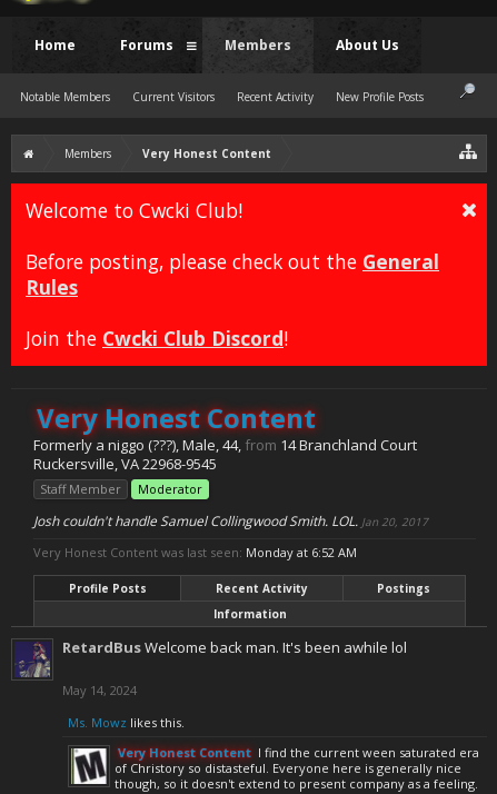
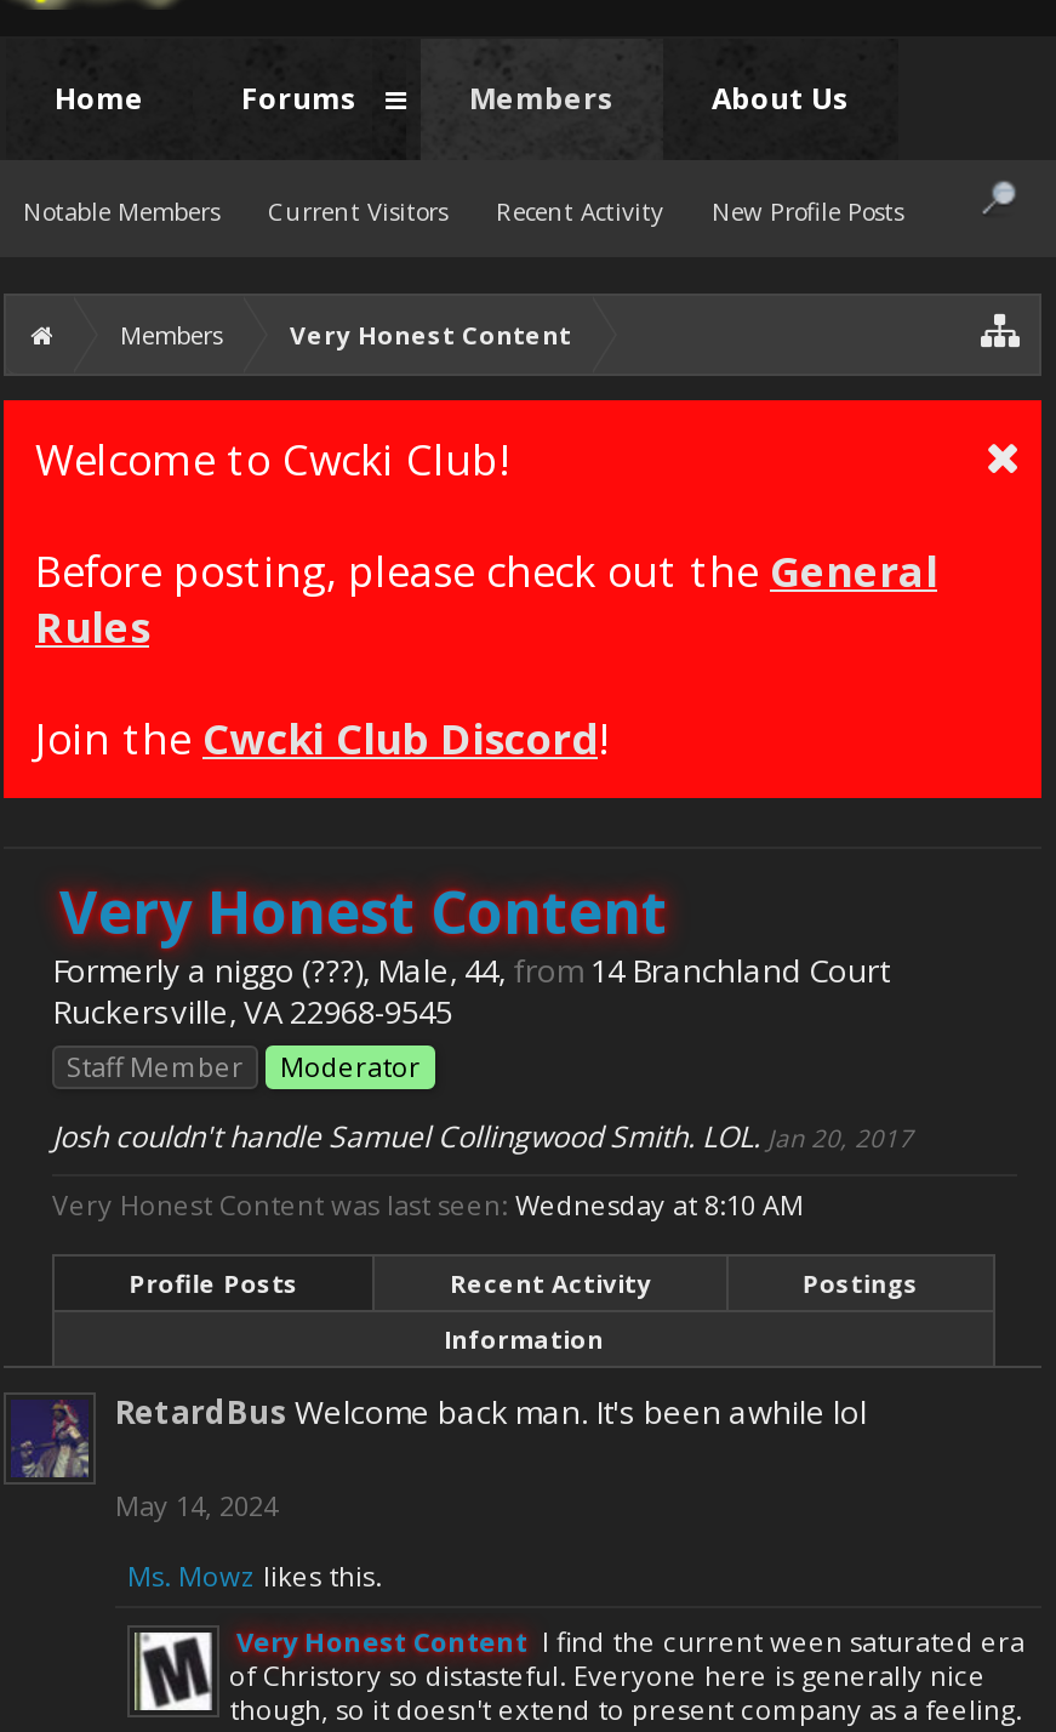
- Very Honest Content was last seen: Monday at 6:52 AM
+ Very Honest Content was last seen: Wednesday at 8:10 AM
